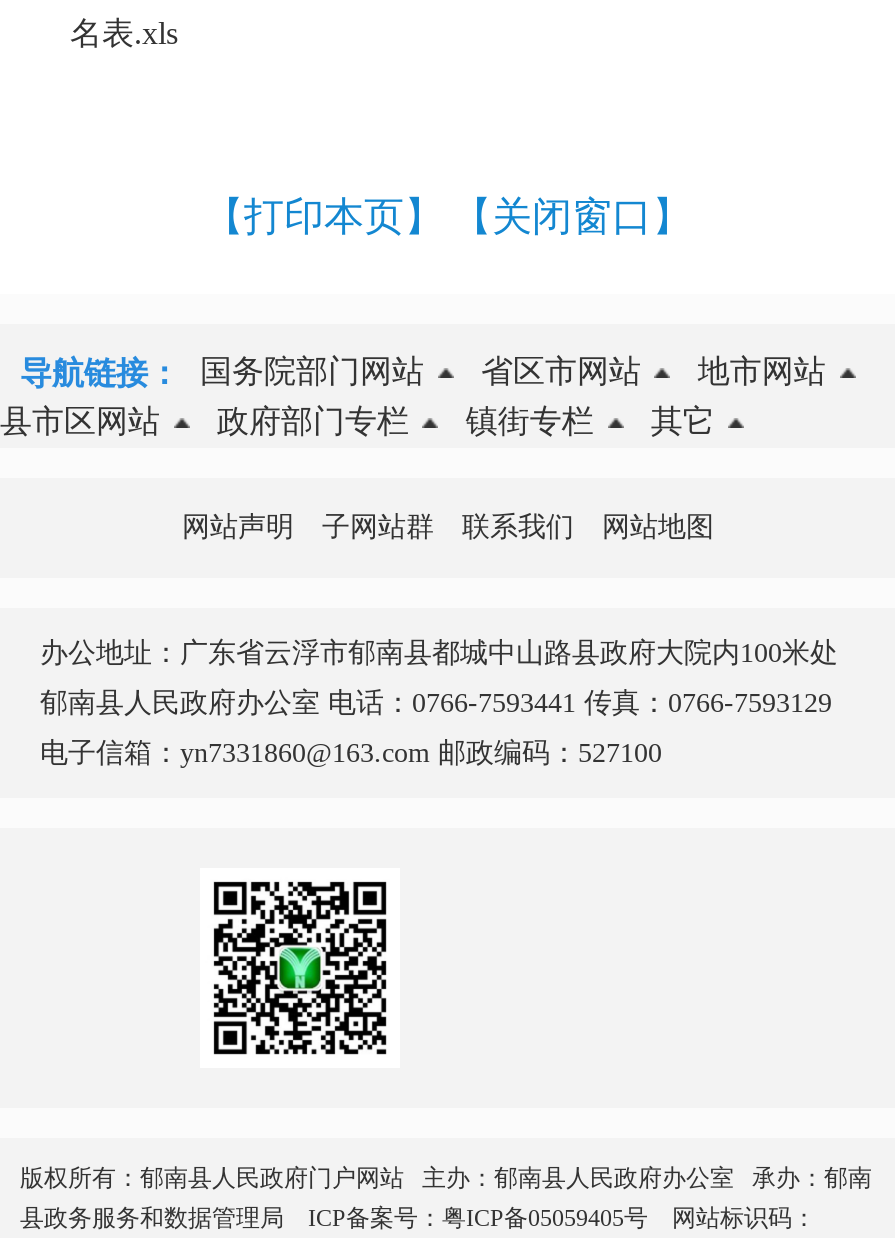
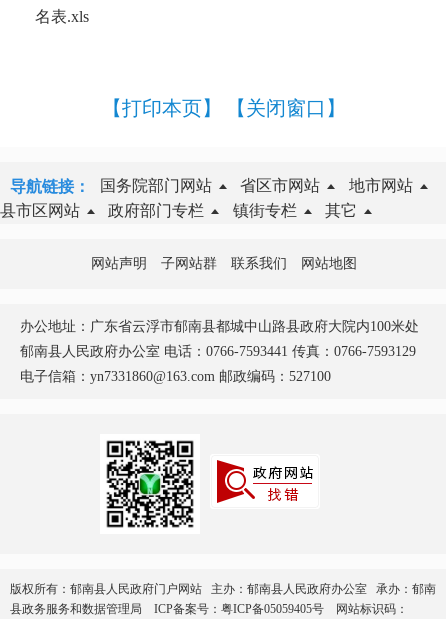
+ [image]
